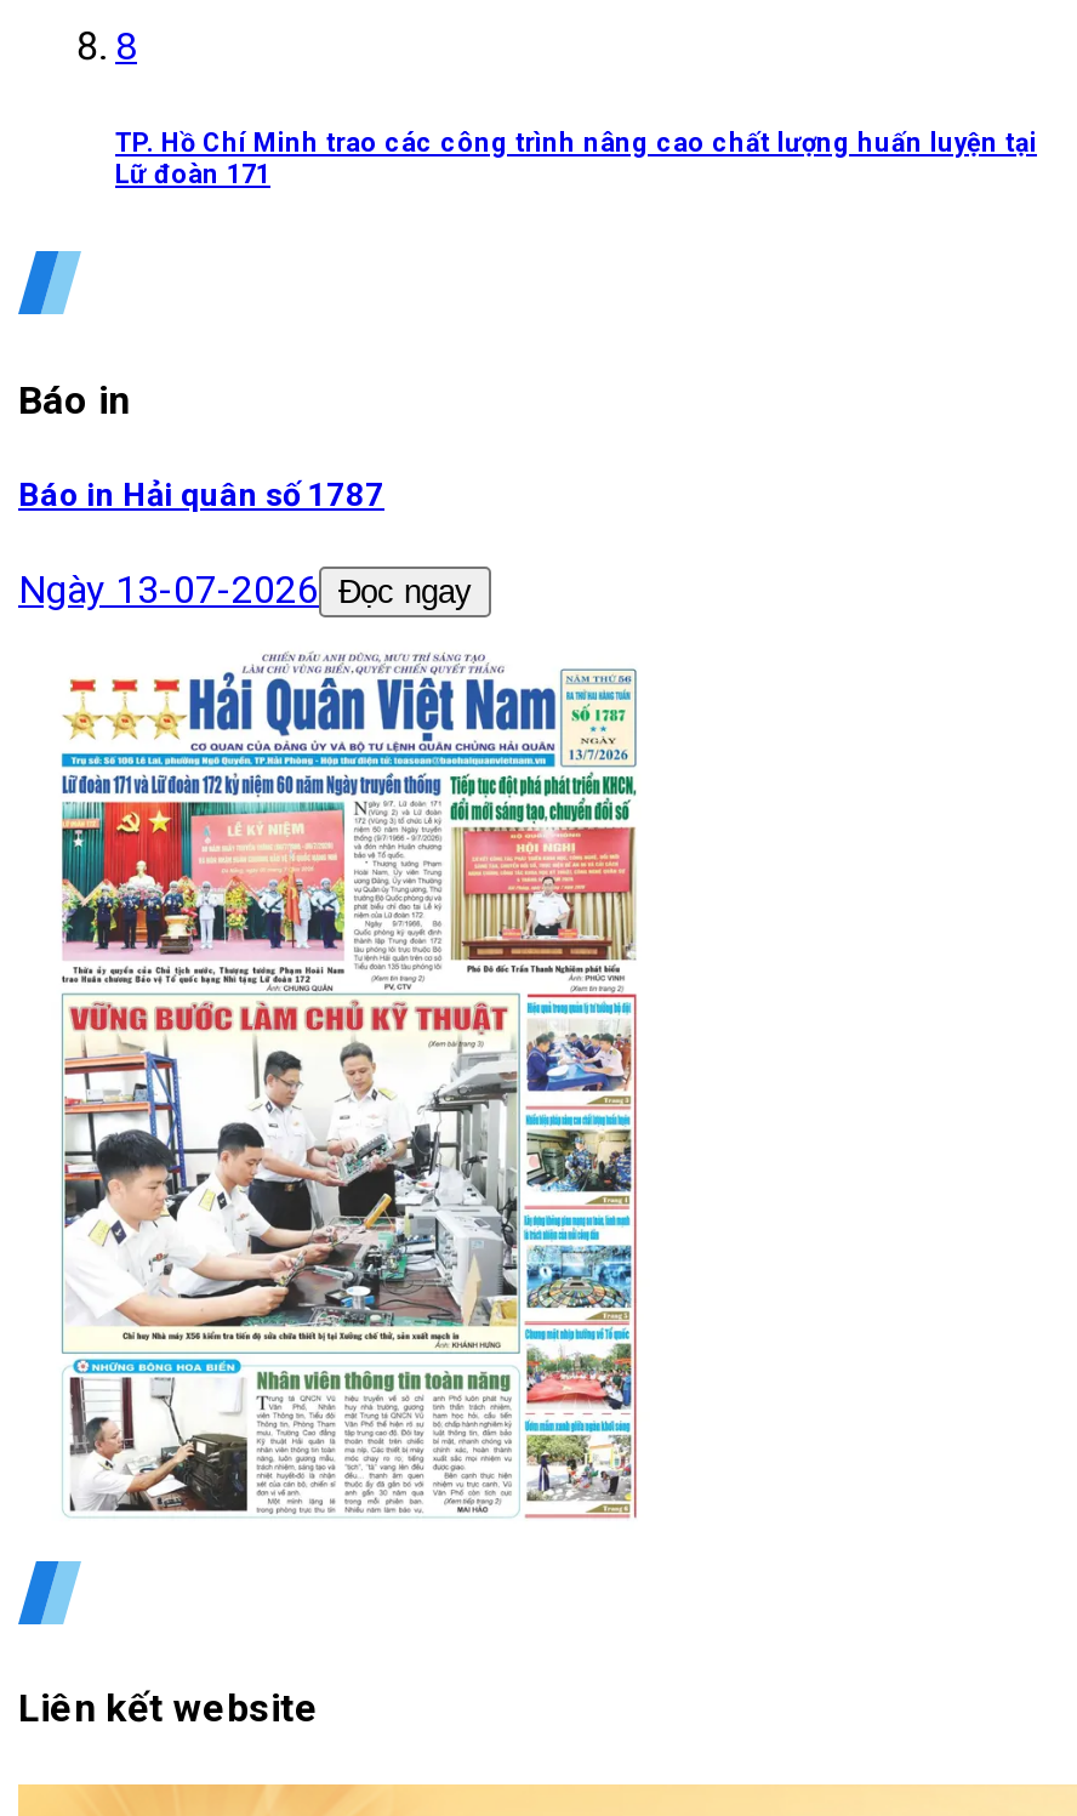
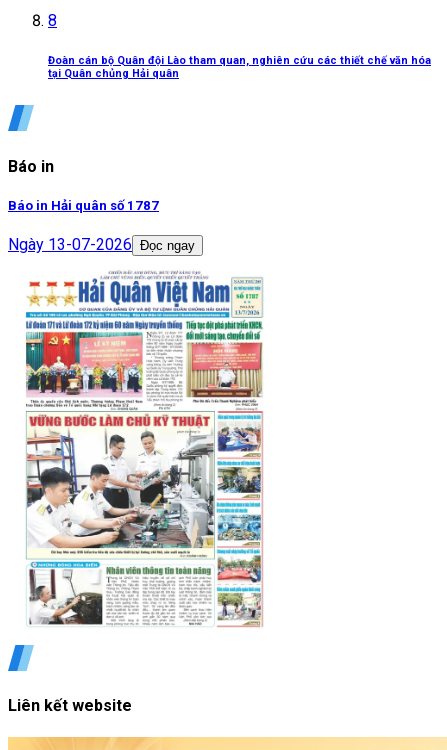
- TP. Hồ Chí Minh trao các công trình nâng cao chất lượng huấn luyện tại
- Lữ đoàn 171
+ Đoàn cán bộ Quân đội Lào tham quan, nghiên cứu các thiết chế văn hóa
+ tại Quân chủng Hải quân
